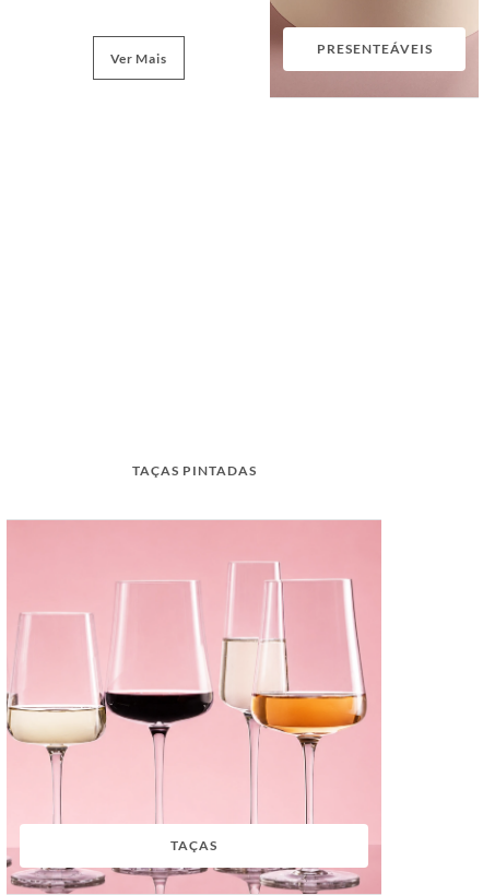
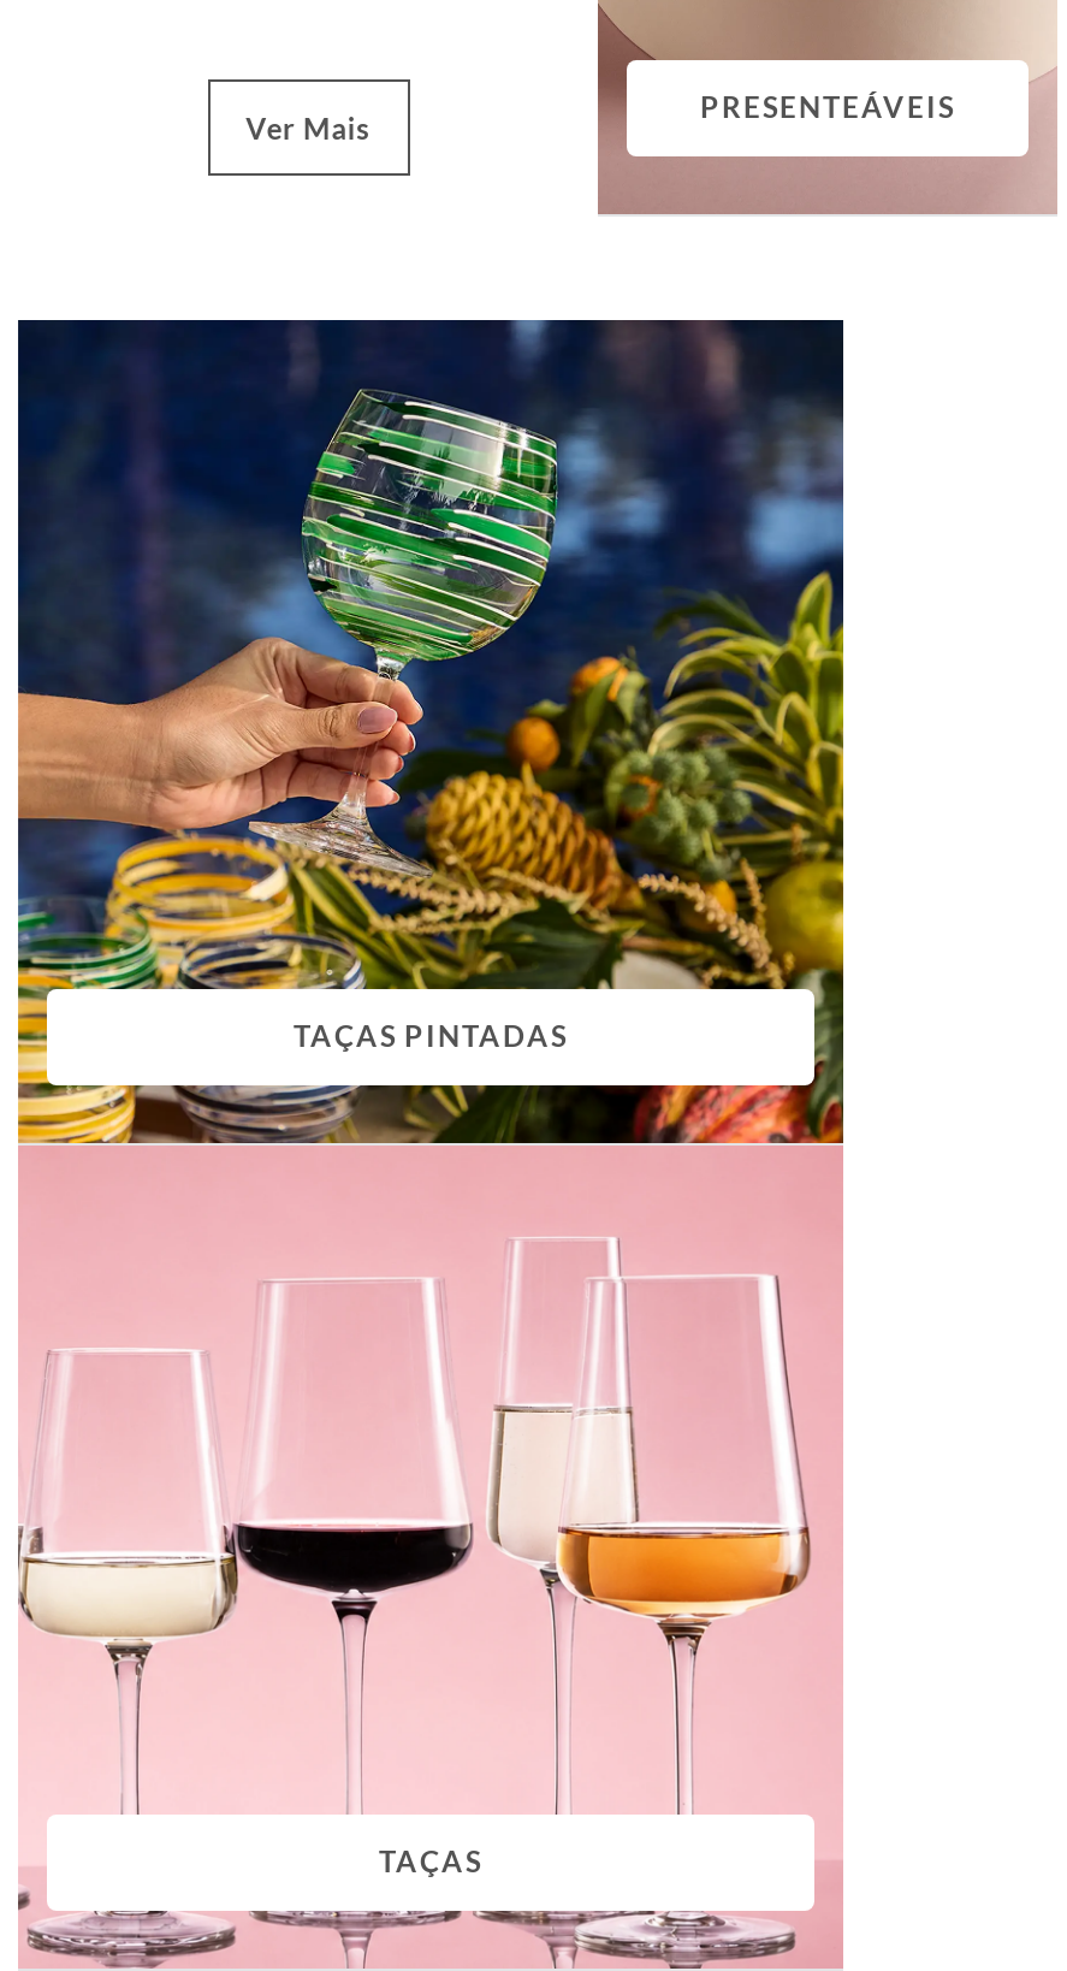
+ [image]
